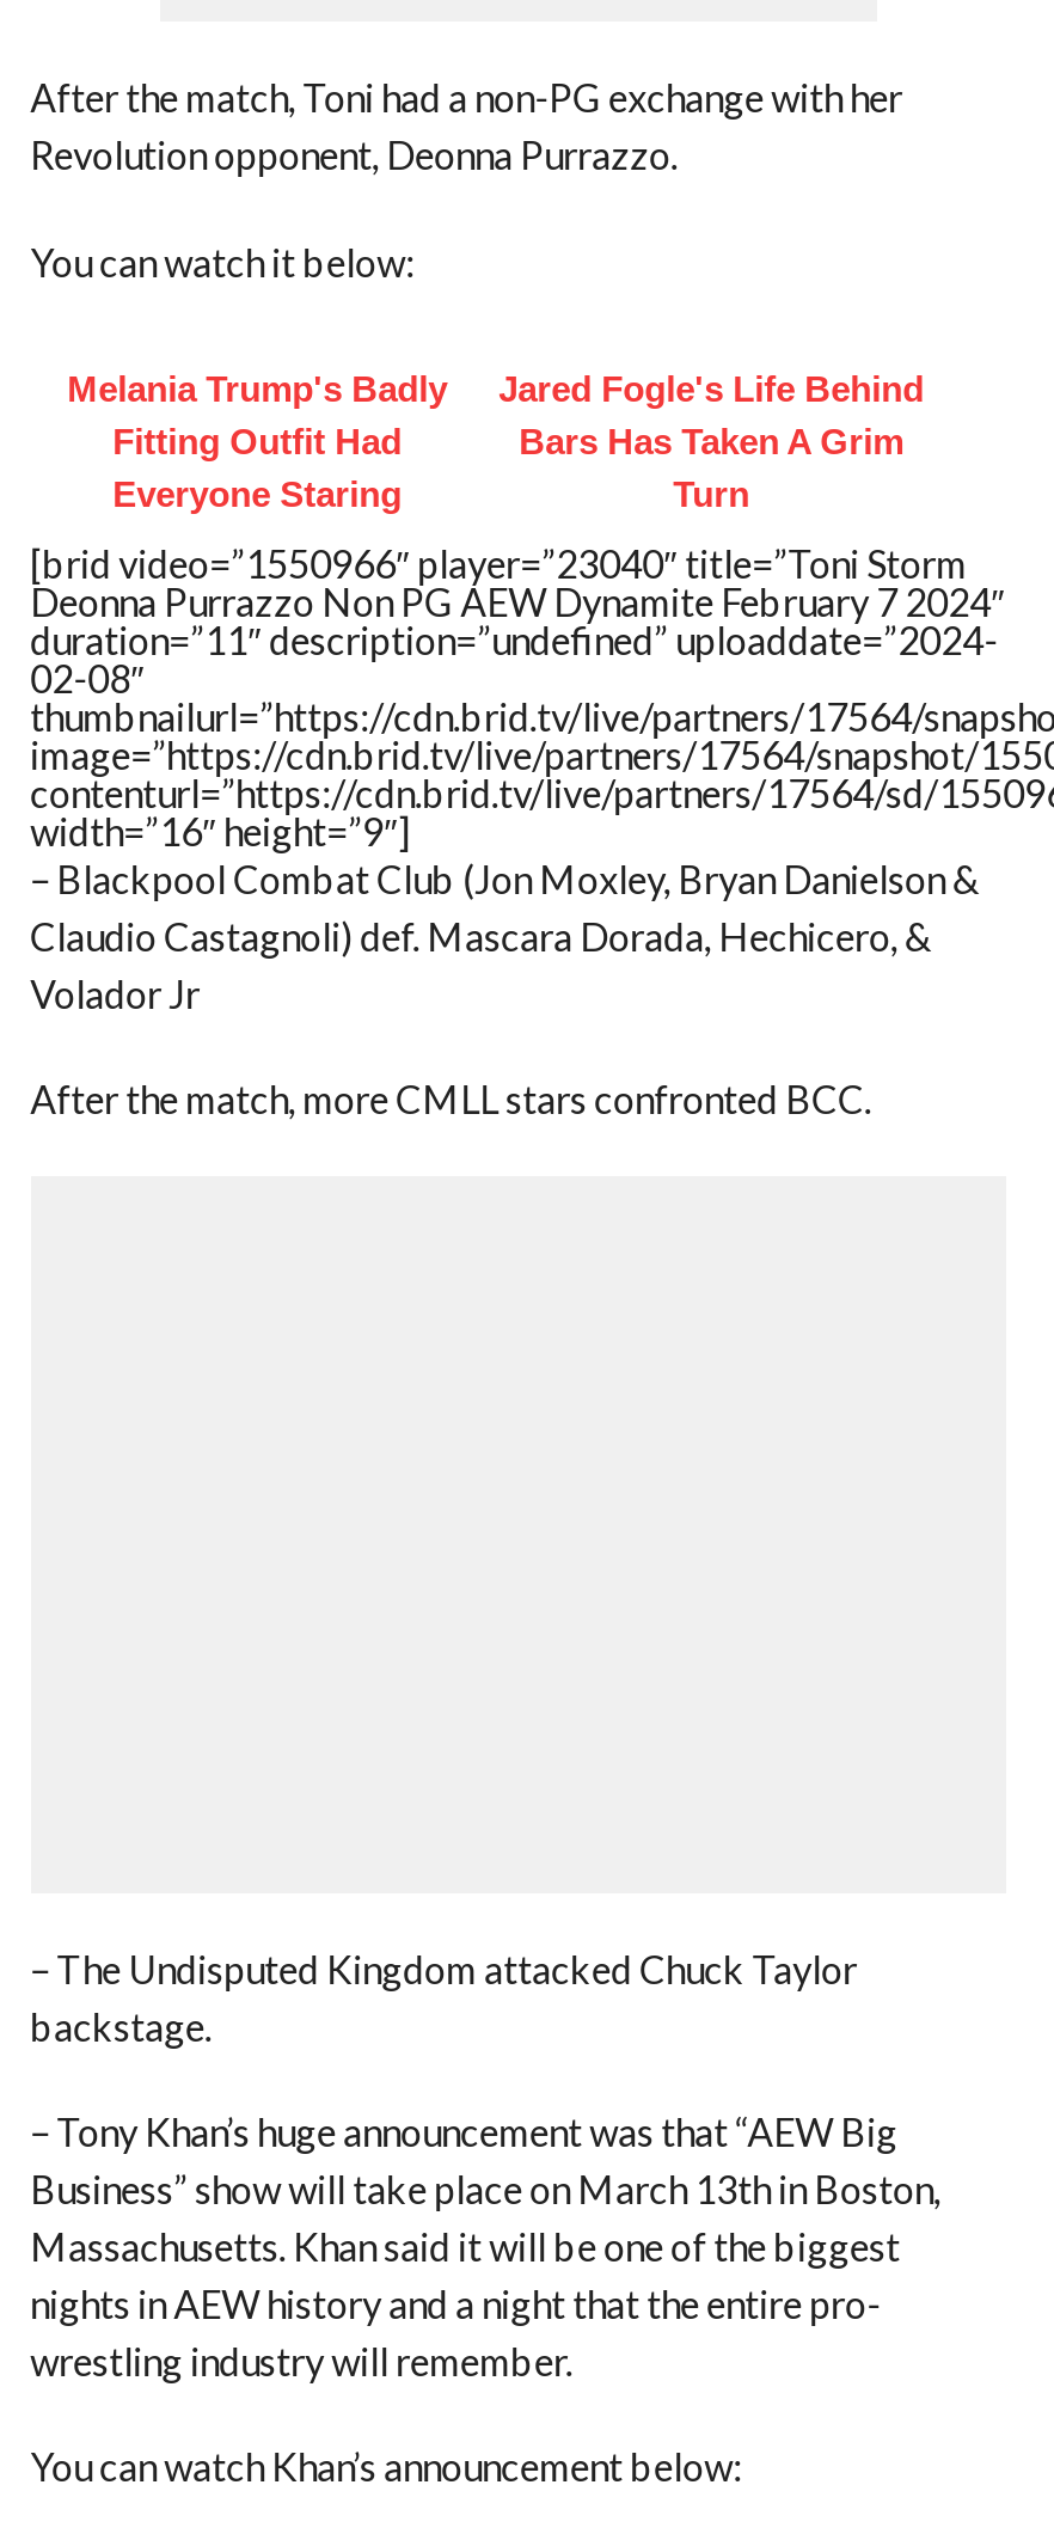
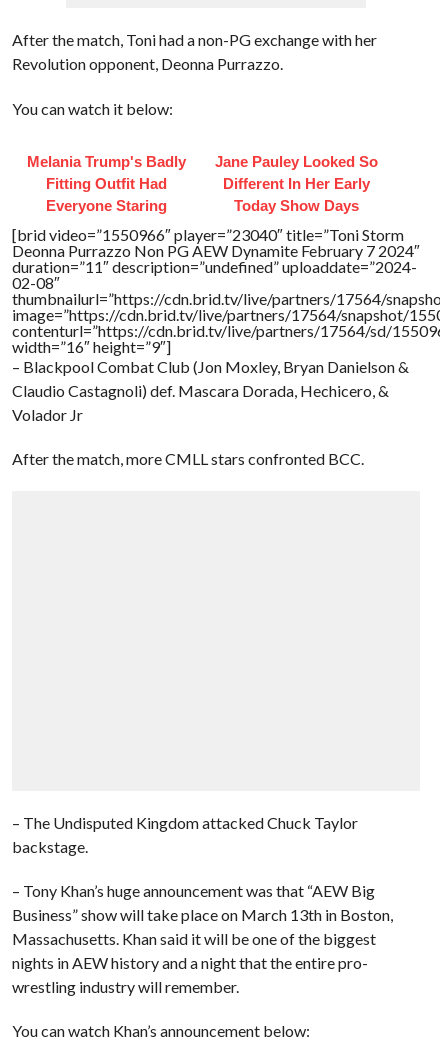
- Jared Fogle's Life Behind
- Bars Has Taken A Grim
- Turn
+ Jane Pauley Looked So
+ Different In Her Early
+ Today Show Days
